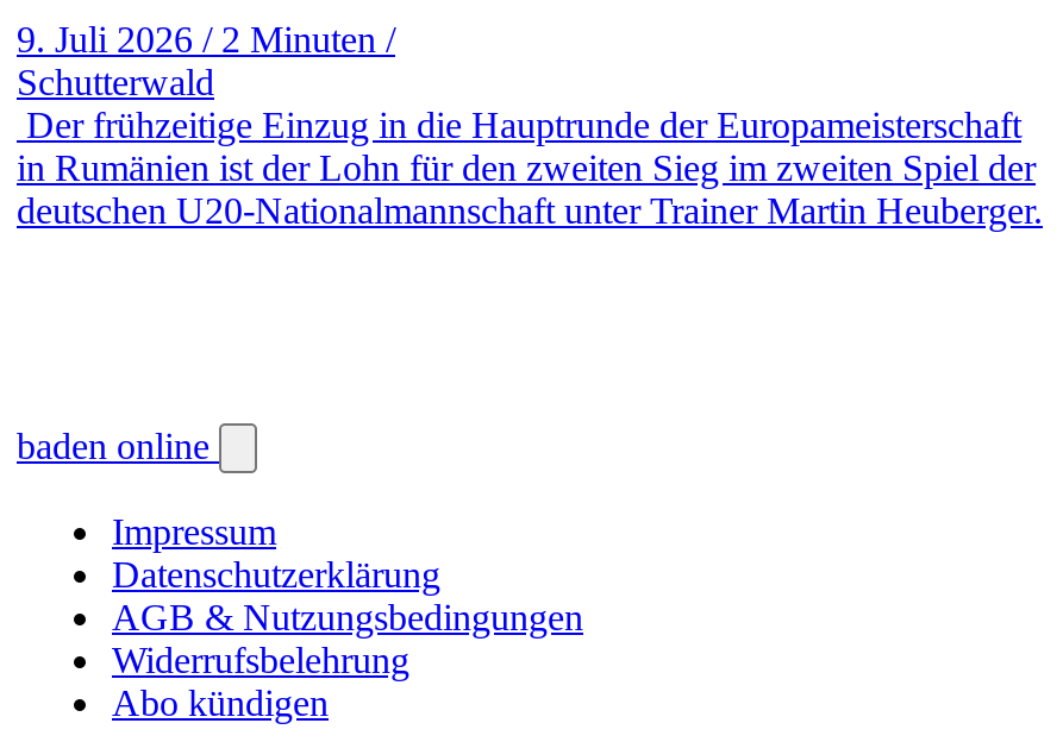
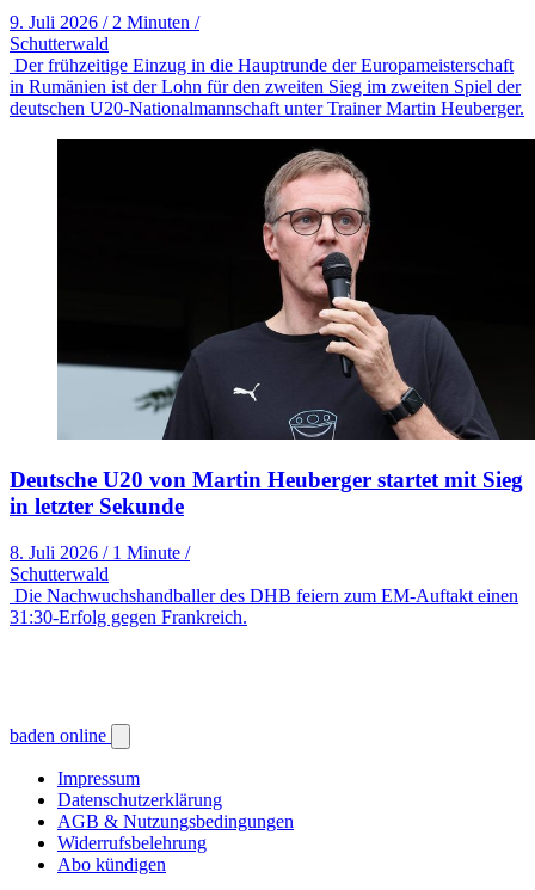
+ [image]
+ Deutsche U20 von Martin Heuberger startet mit Sieg
+ in letzter Sekunde
+ 8. Juli 2026 / 1 Minute /
+ Schutterwald
+ Die Nachwuchshandballer des DHB feiern zum EM-Auftakt einen
+ 31:30-Erfolg gegen Frankreich.
